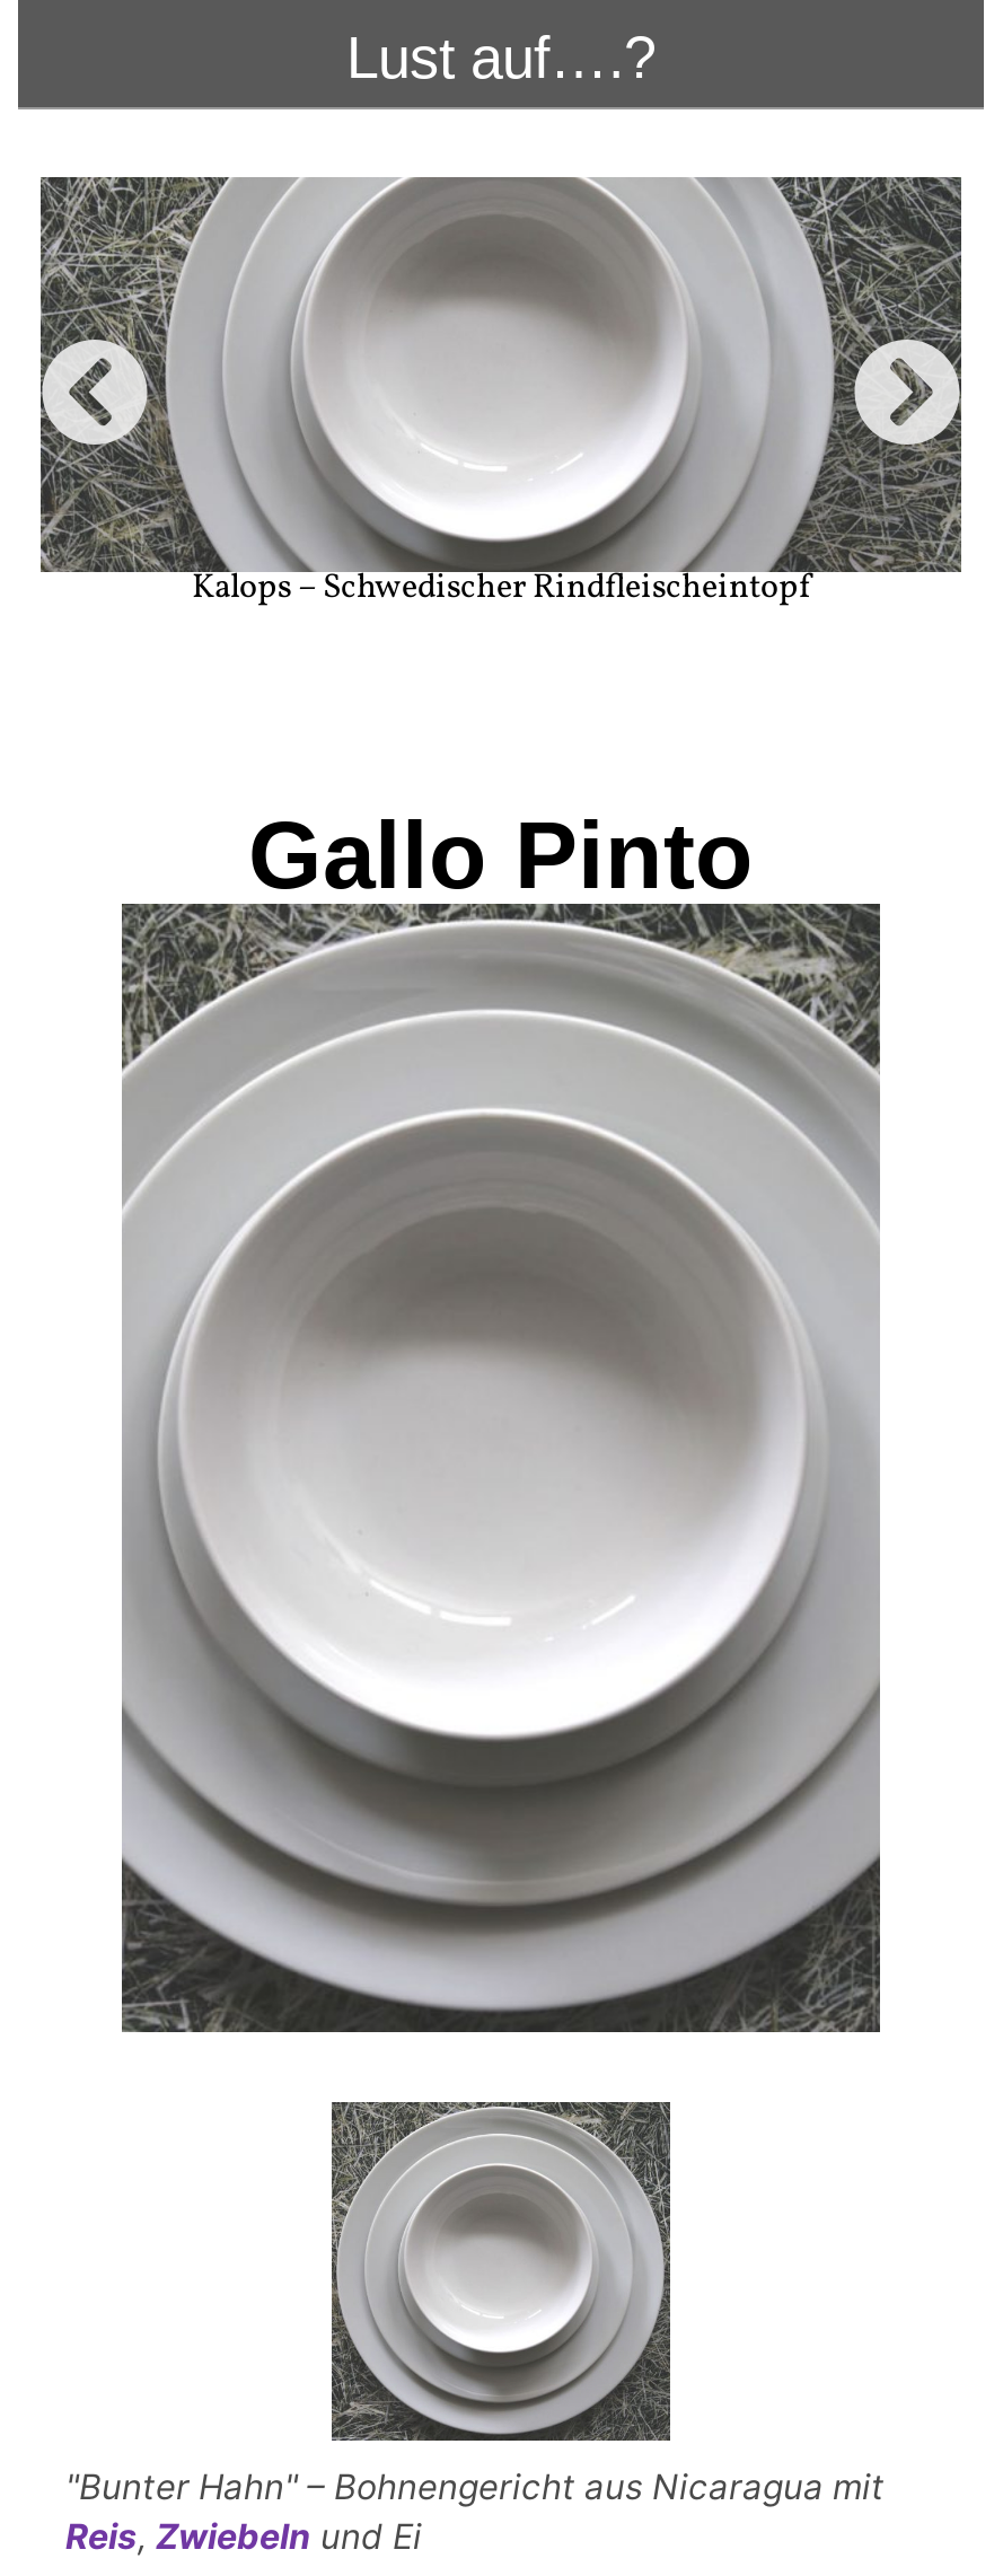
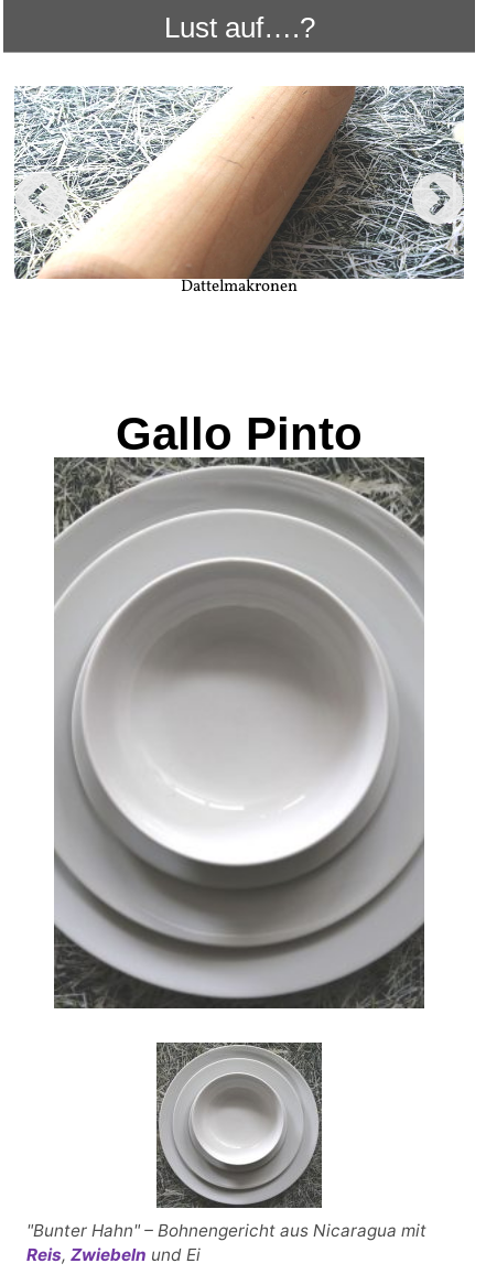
- [image]
- Kalops – Schwedischer Rindfleischeintopf
+ [image]
+ Dattelmakronen
